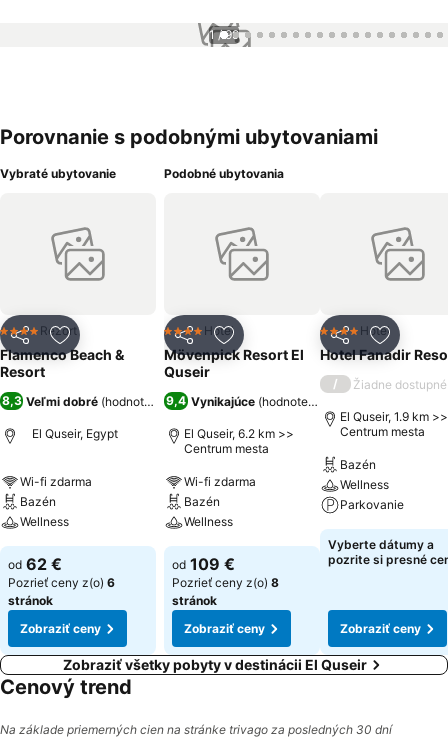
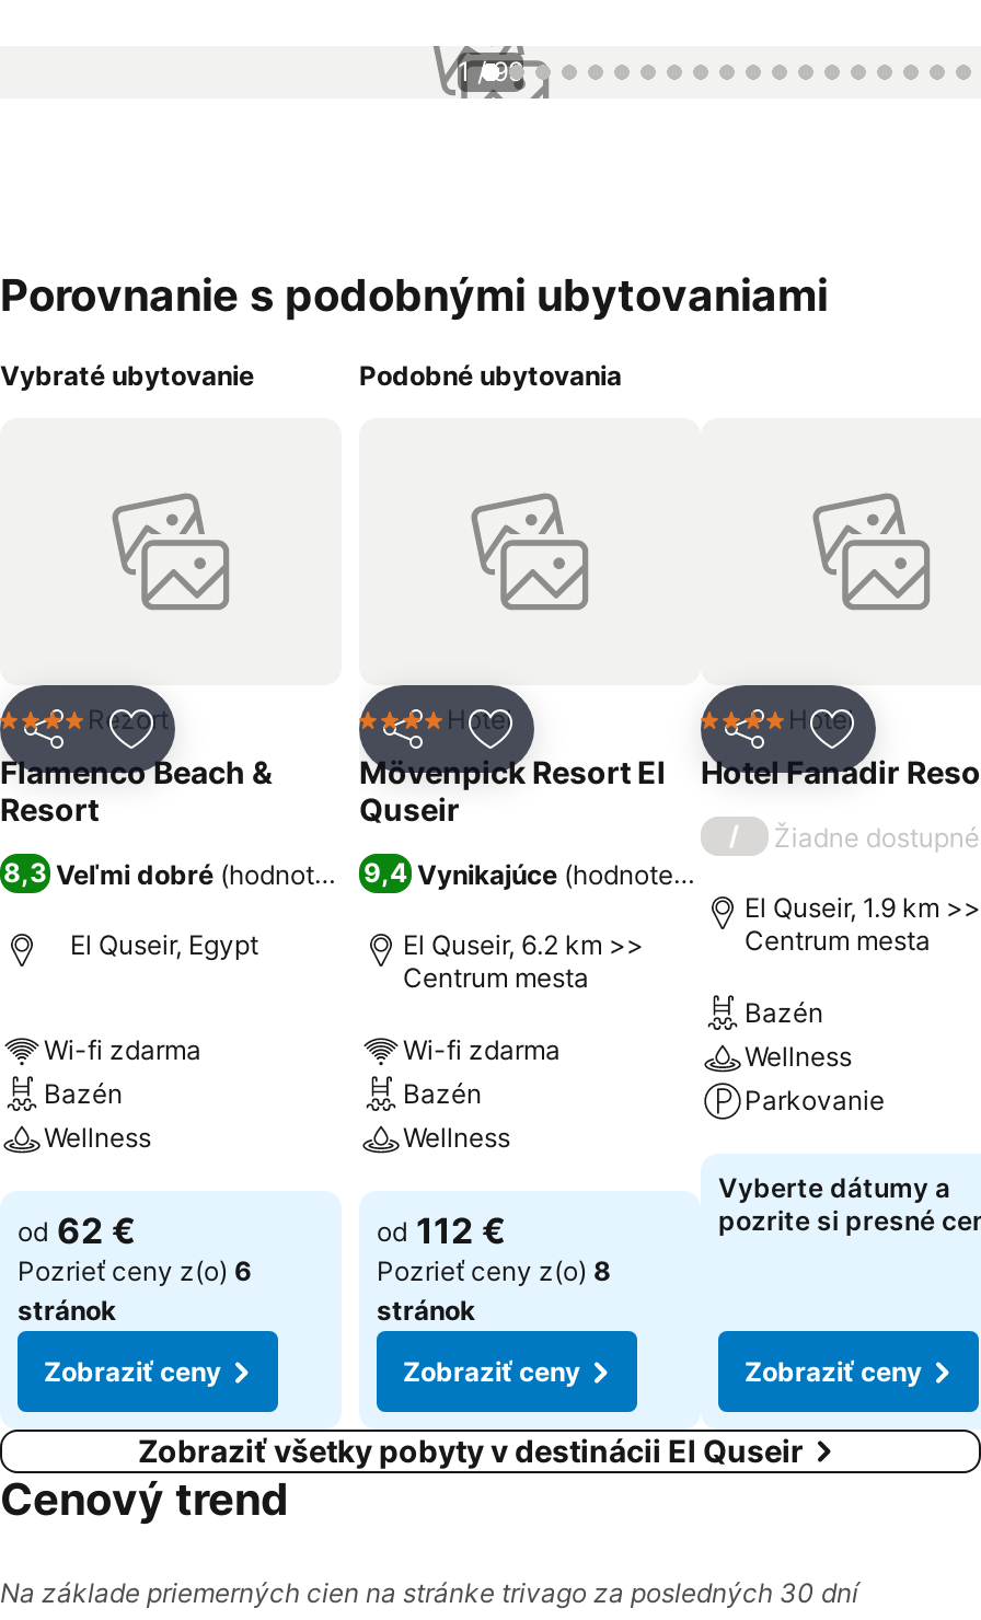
- od 109 €
+ od 112 €
